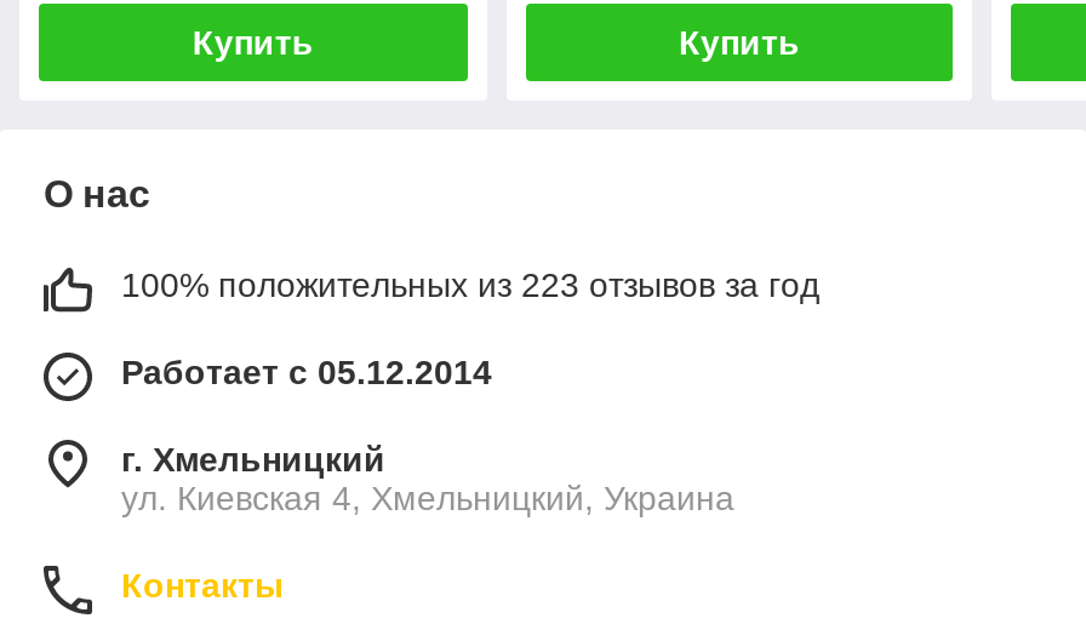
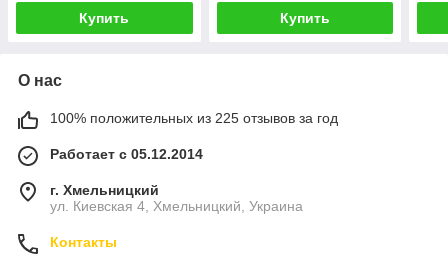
- 100% положительных из 223 отзывов за год
+ 100% положительных из 225 отзывов за год
